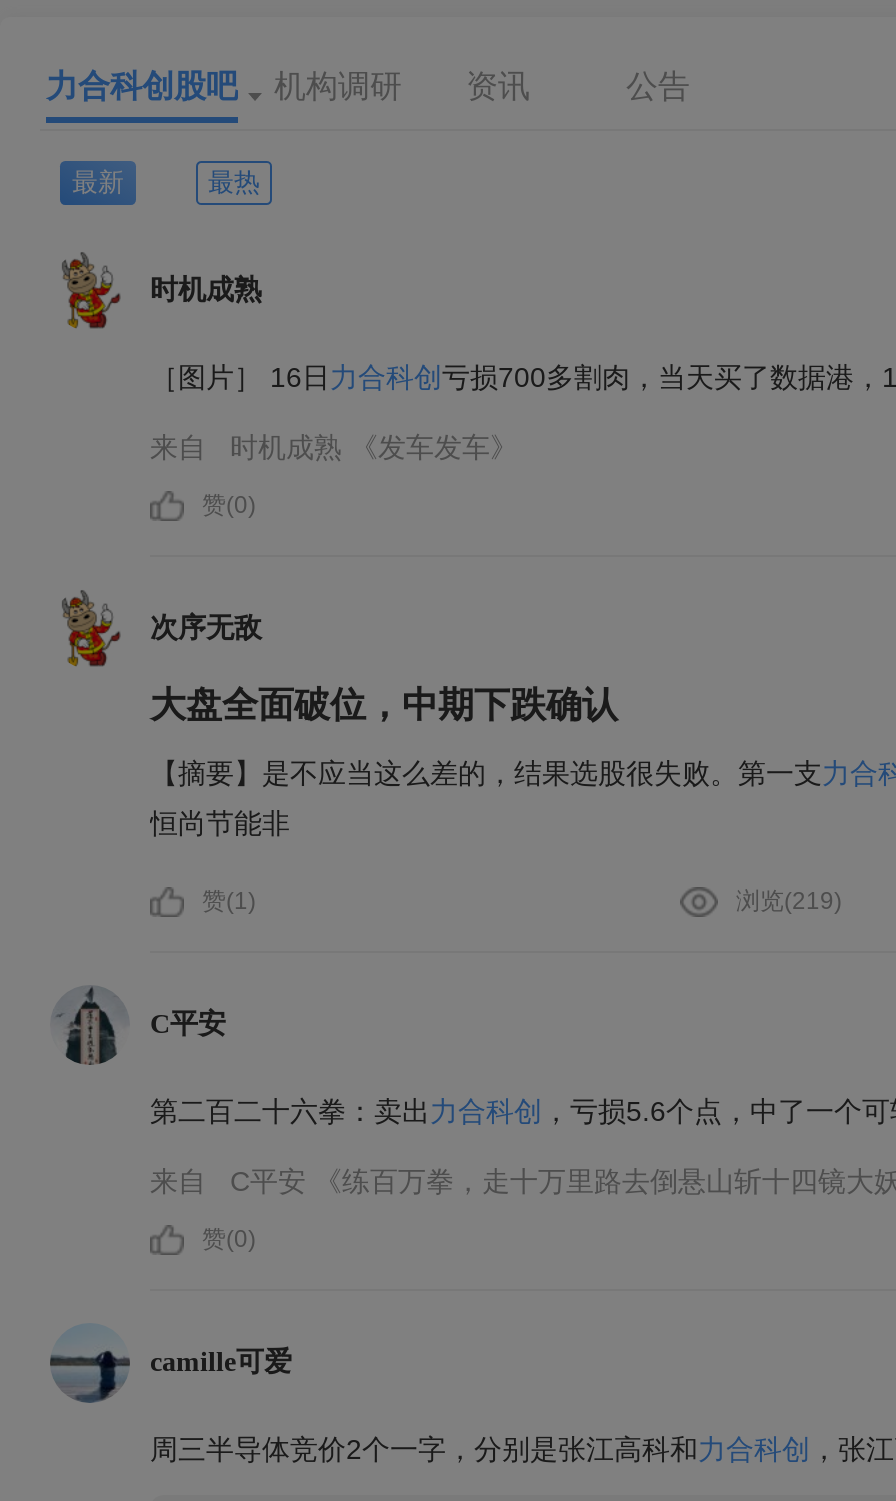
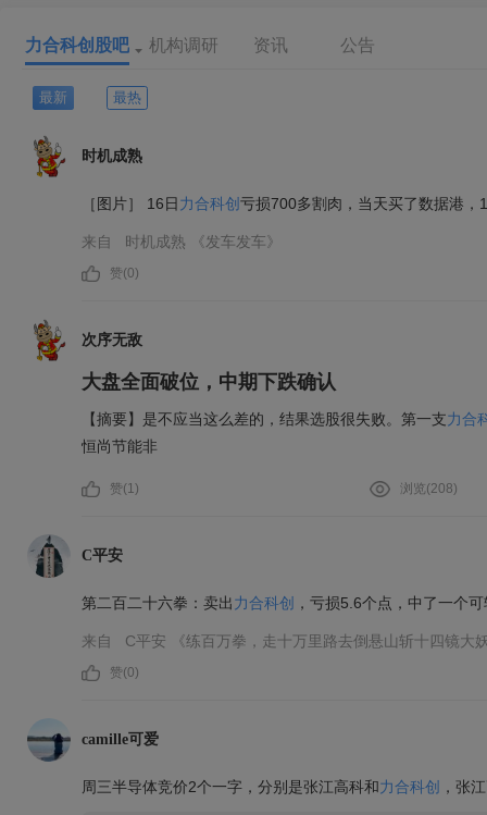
- 浏览(219)
+ 浏览(208)
